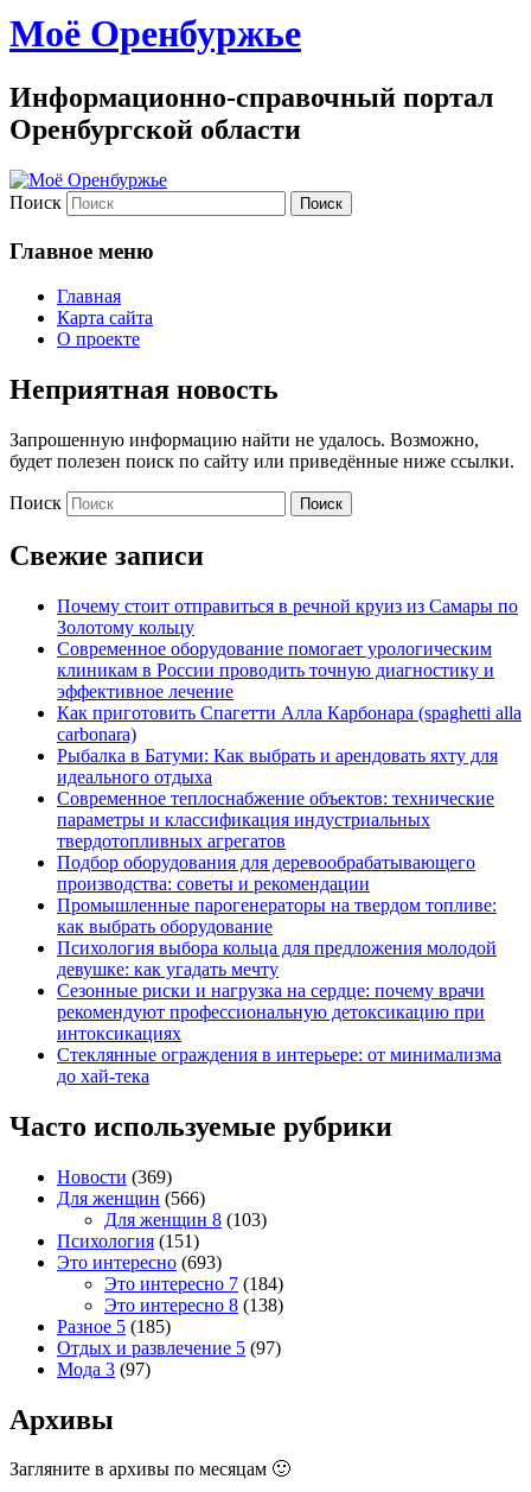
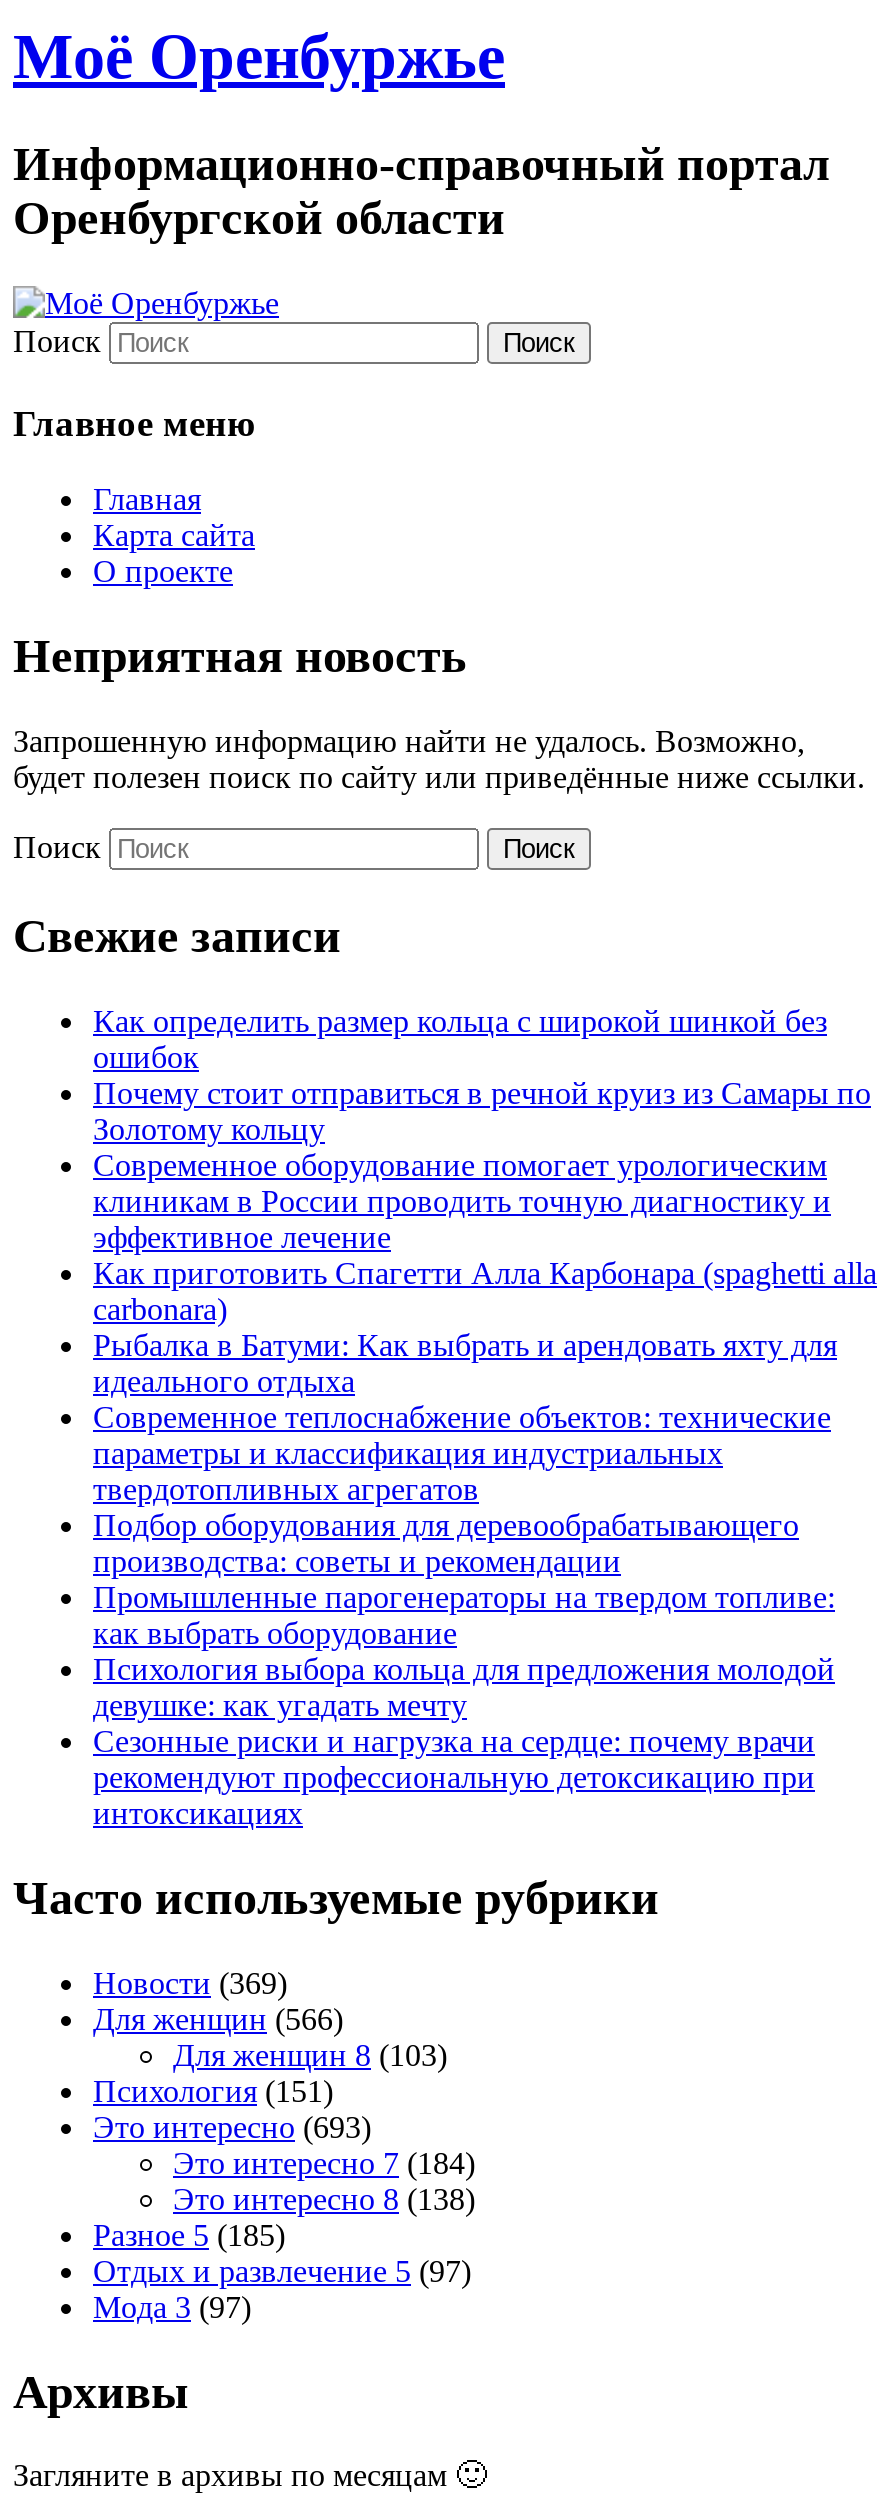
+ Как определить размер кольца с широкой шинкой без
+ ошибок

moved down: Почему стоит отправиться в речной круиз из Самары по | Золотому кольцу | Современное оборудование помогает урологическим | ... | рекомендуют профессиональную детоксикацию при | интоксикациях

- Стеклянные ограждения в интерьере: от минимализма
- до хай-тека
